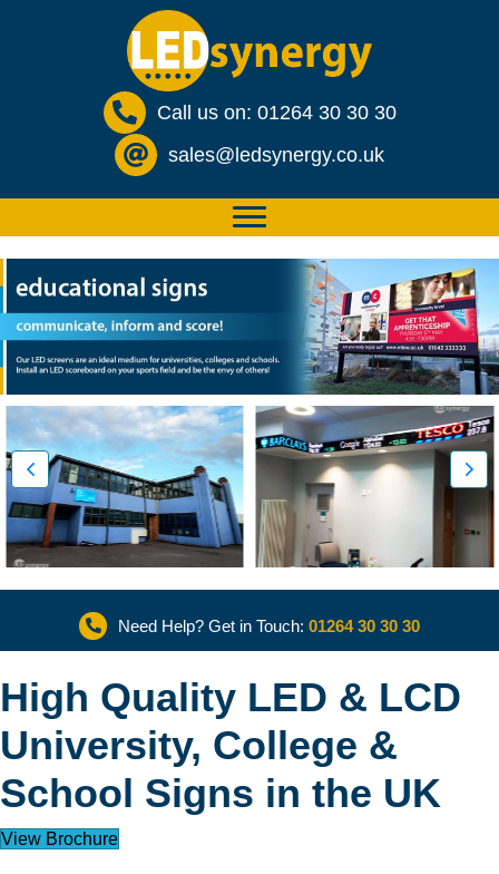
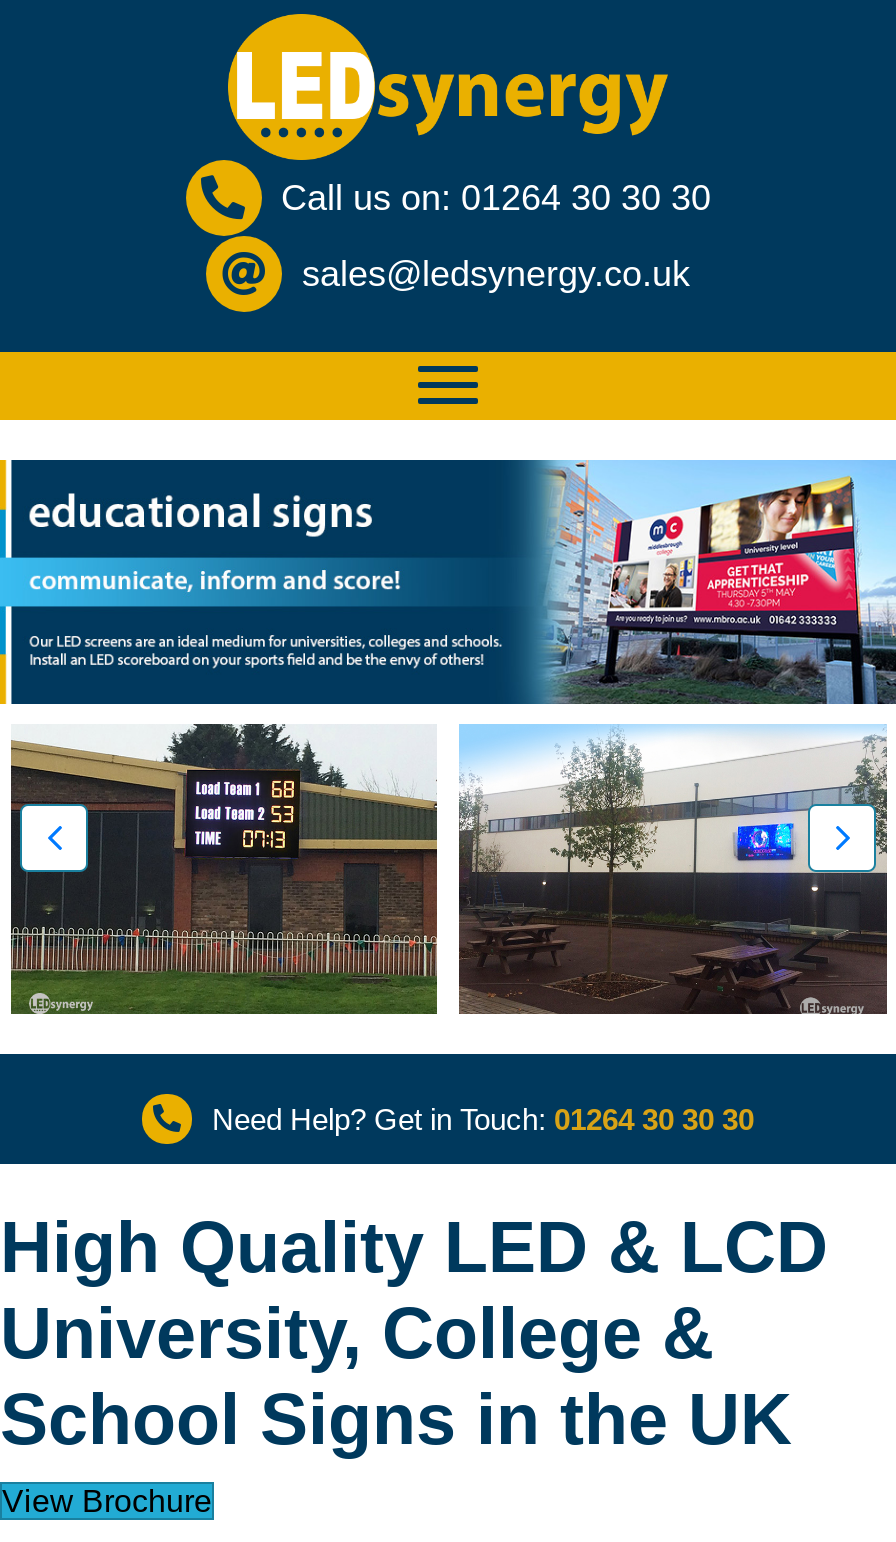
- [image]
+ [image]

- [image]
+ [image]
